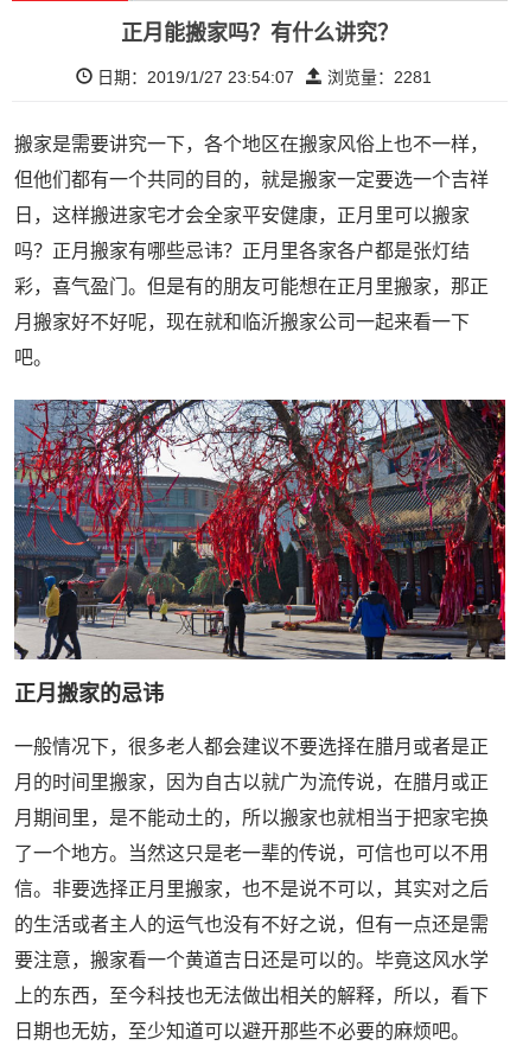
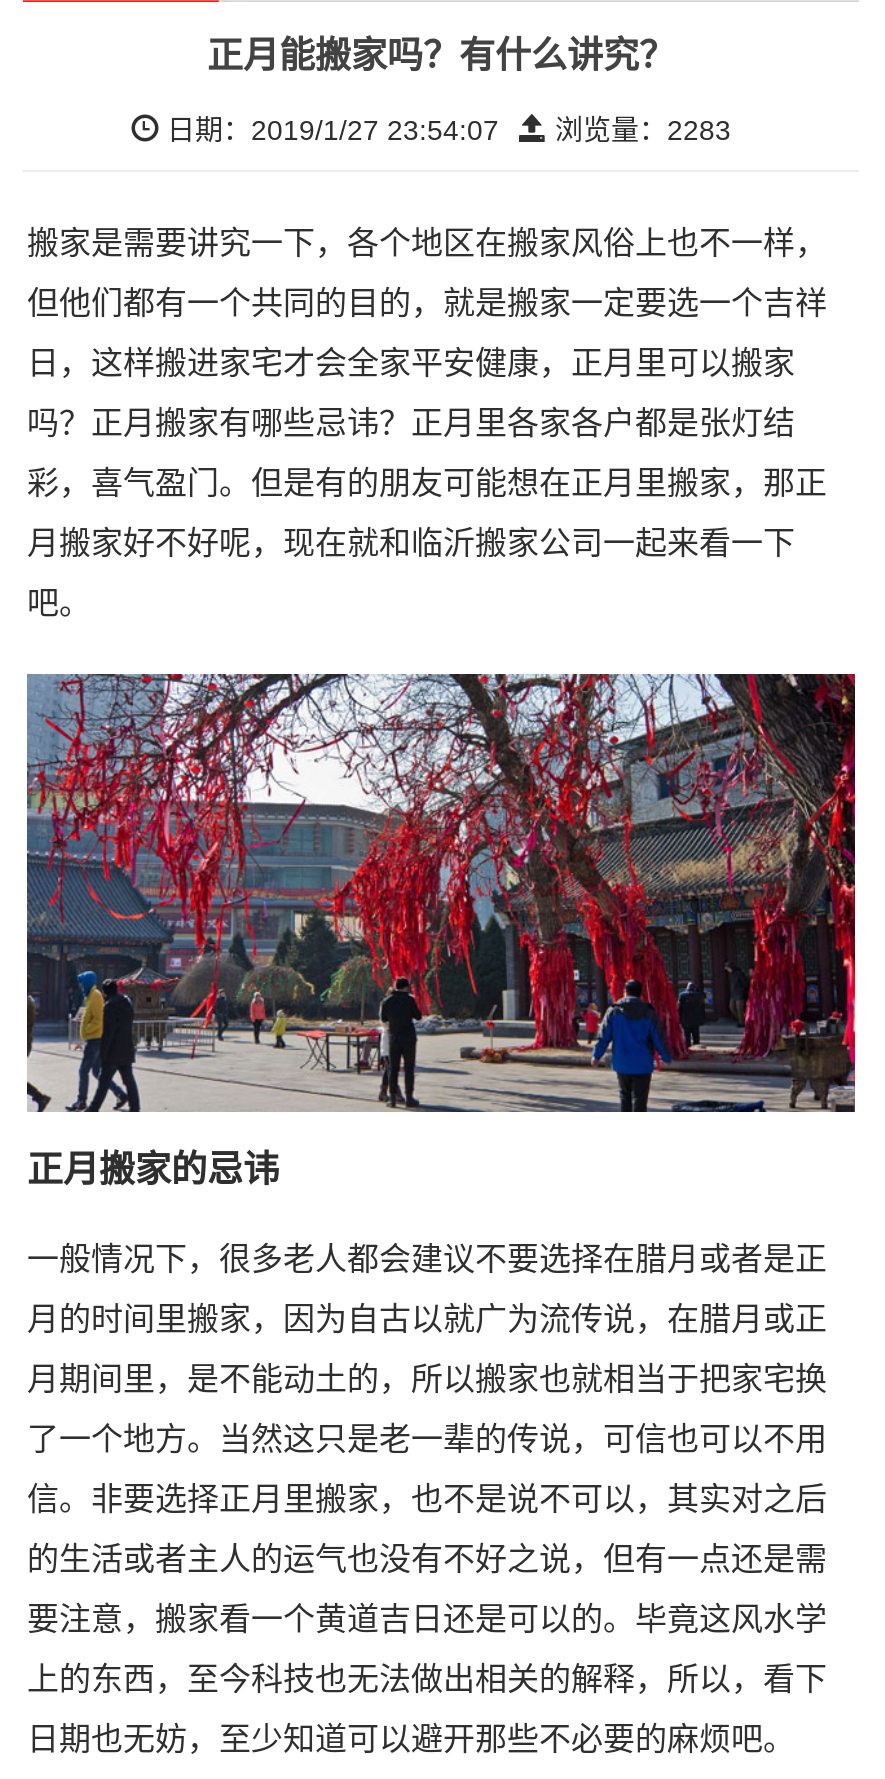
- 日期：2019/1/27 23:54:07 浏览量：2281
+ 日期：2019/1/27 23:54:07 浏览量：2283
